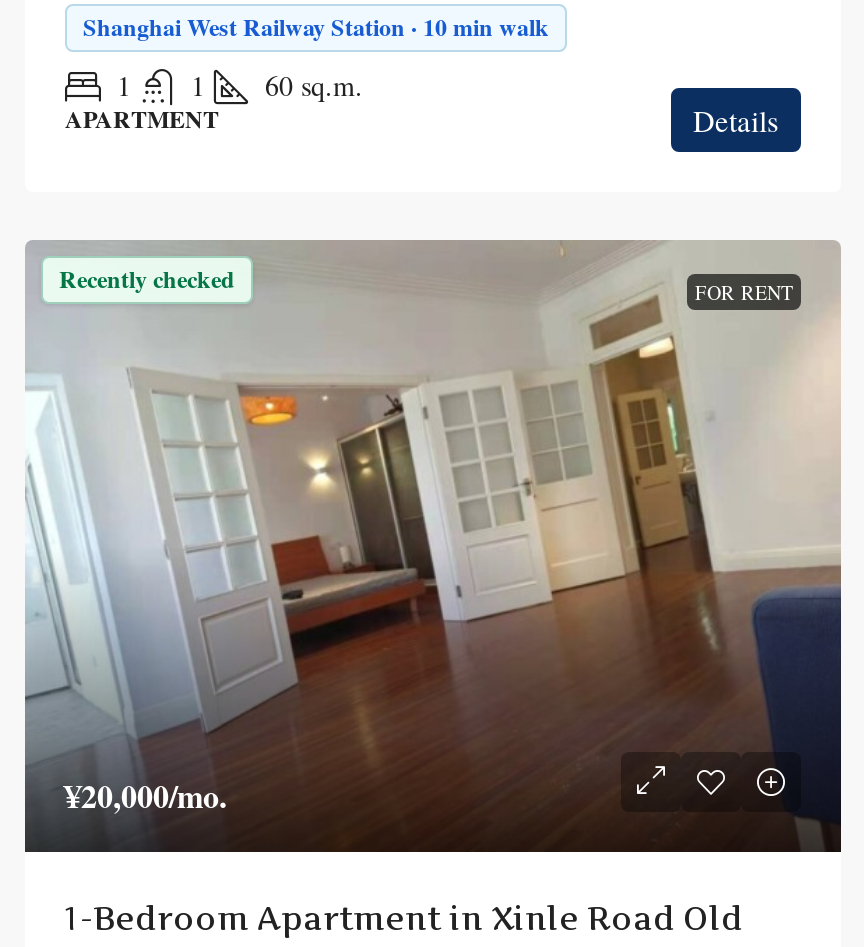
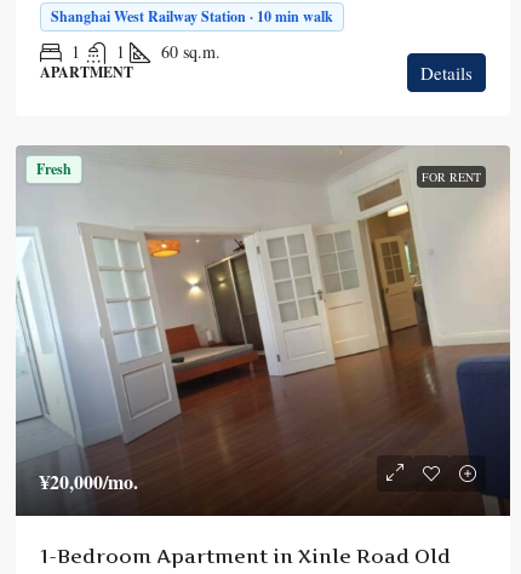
- Recently checked
+ Fresh
